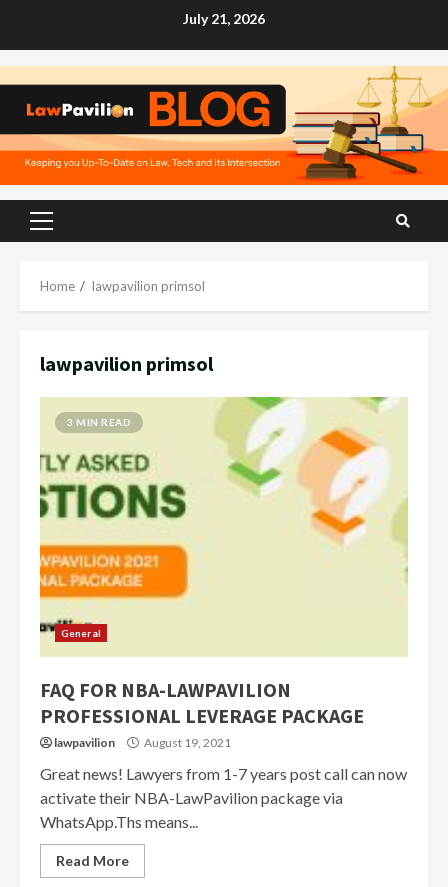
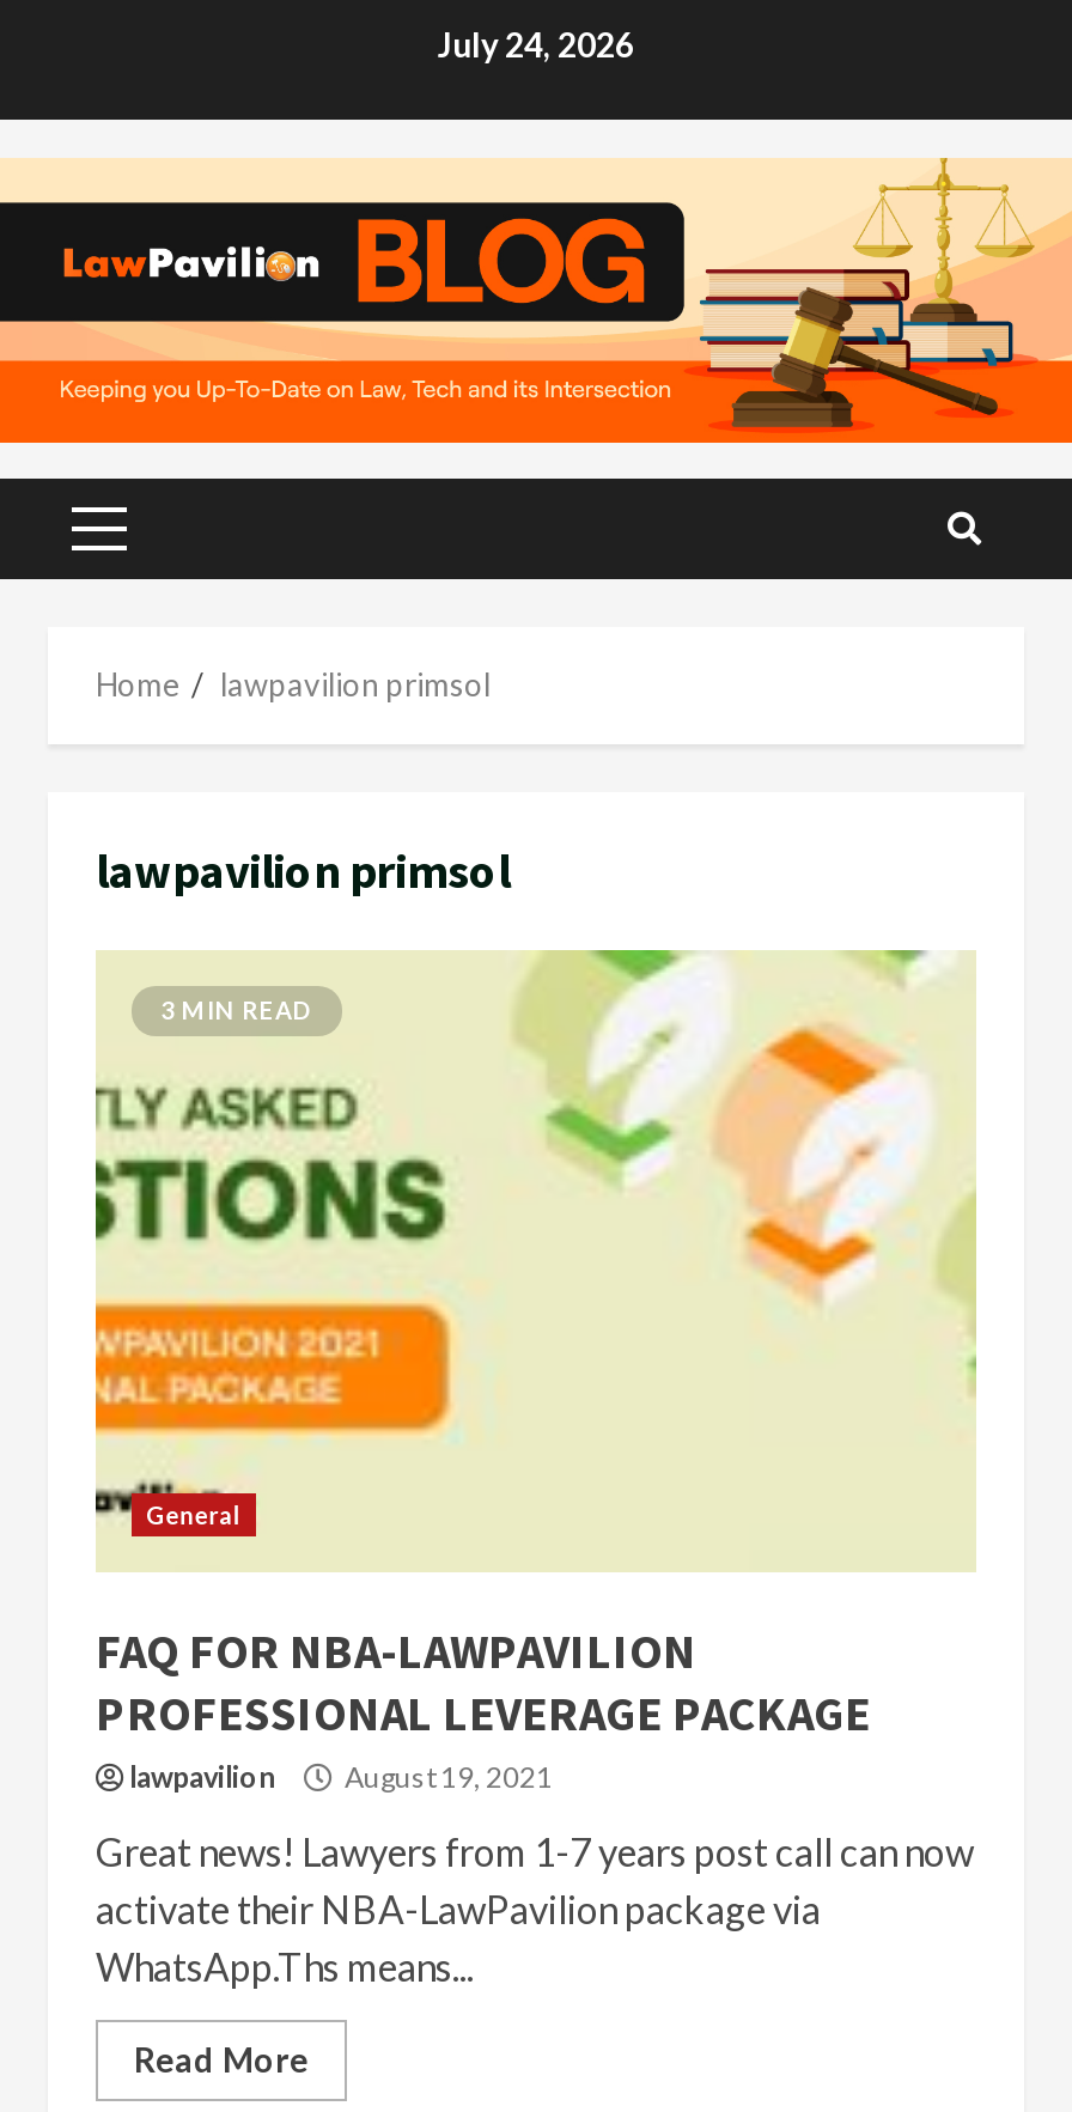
- July 21, 2026
+ July 24, 2026
